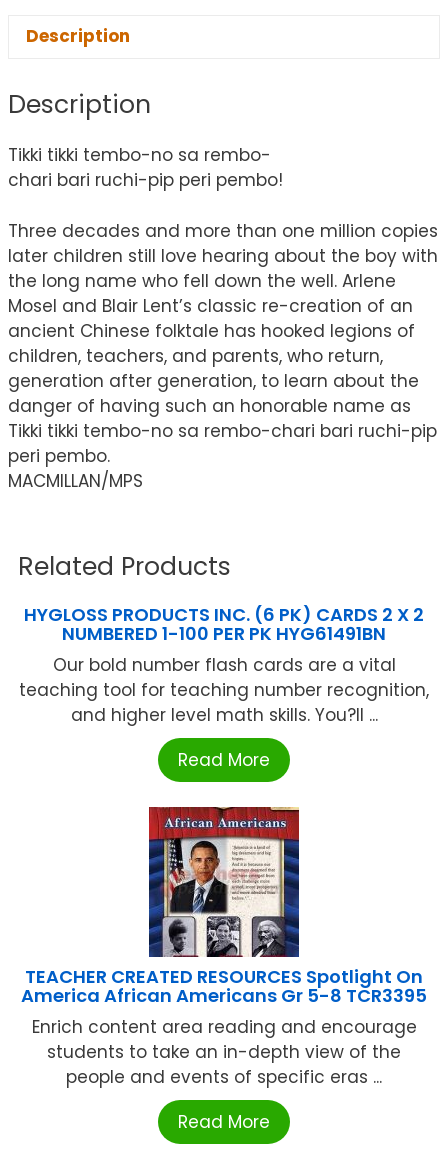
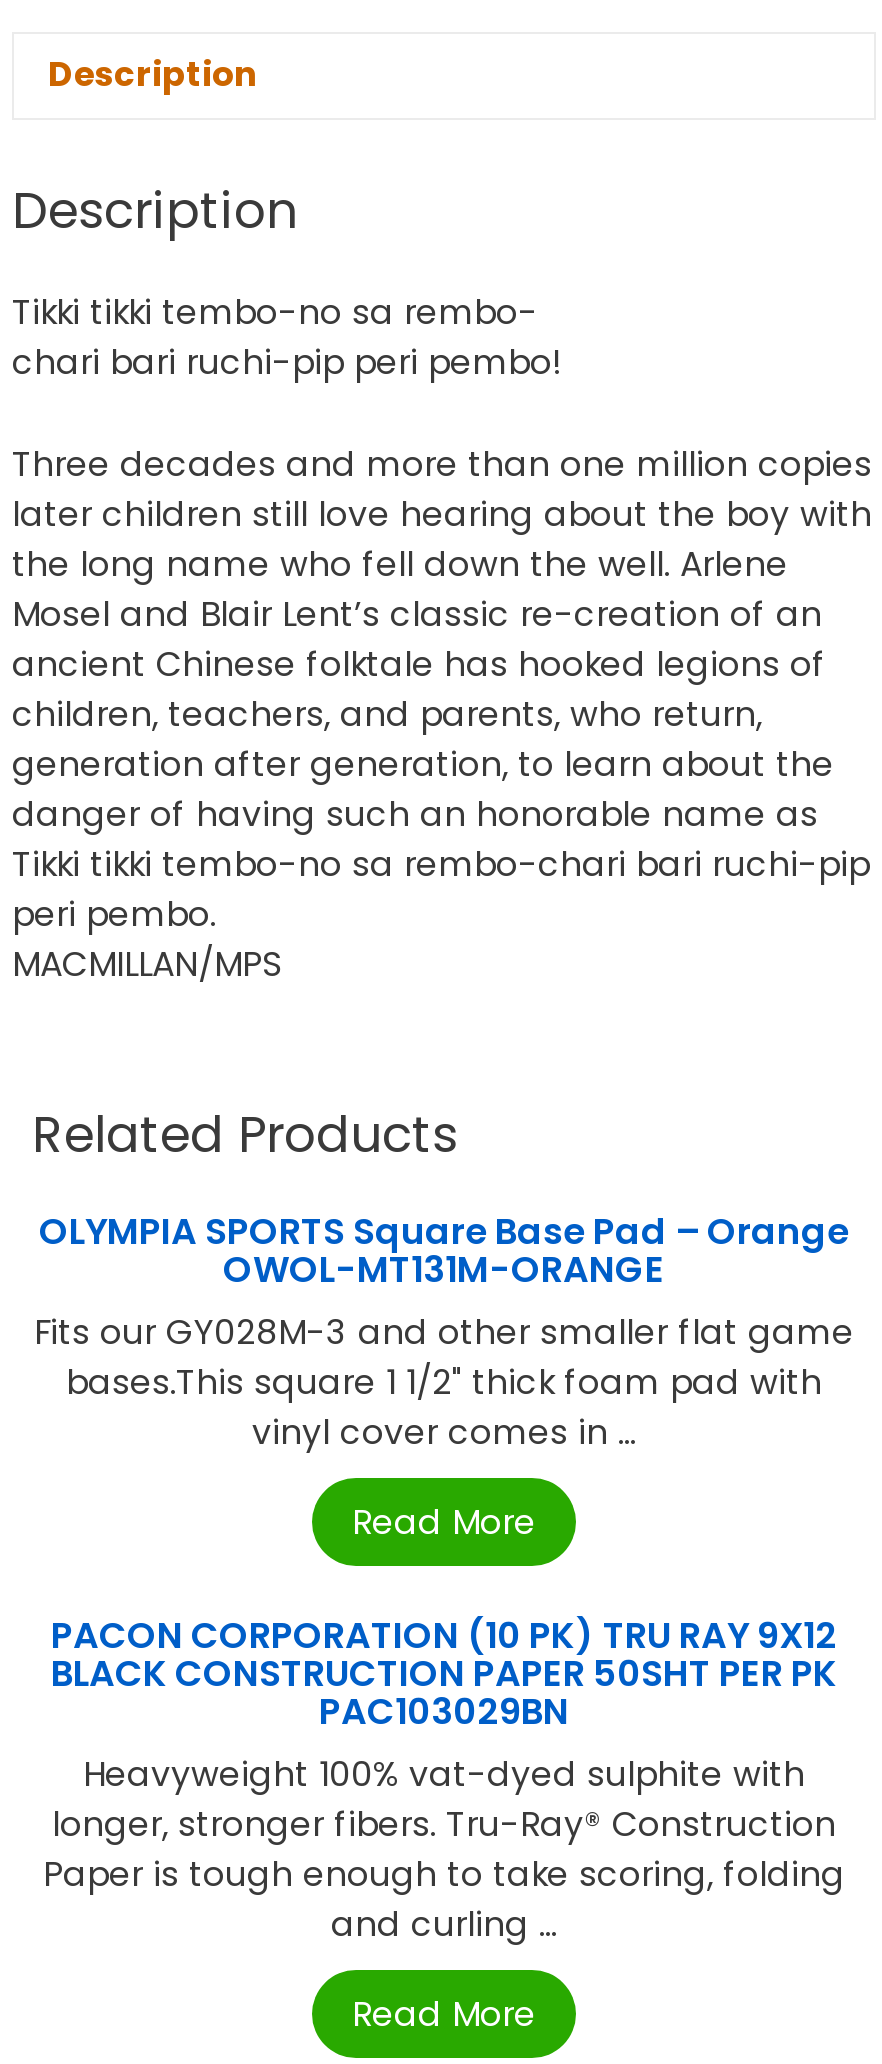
- HYGLOSS PRODUCTS INC. (6 PK) CARDS 2 X 2
- NUMBERED 1-100 PER PK HYG61491BN
- Our bold number flash cards are a vital
- teaching tool for teaching number recognition,
- and higher level math skills. You?ll ...
+ OLYMPIA SPORTS Square Base Pad – Orange
+ OWOL-MT131M-ORANGE
+ Fits our GY028M-3 and other smaller flat game
+ bases.This square 1 1/2" thick foam pad with
+ vinyl cover comes in ...

- TEACHER CREATED RESOURCES Spotlight On
- America African Americans Gr 5-8 TCR3395
- Enrich content area reading and encourage
- students to take an in-depth view of the
- people and events of specific eras ...
+ PACON CORPORATION (10 PK) TRU RAY 9X12
+ BLACK CONSTRUCTION PAPER 50SHT PER PK
+ PAC103029BN
+ Heavyweight 100% vat-dyed sulphite with
+ longer, stronger fibers. Tru-Ray® Construction
+ Paper is tough enough to take scoring, folding
+ and curling ...
